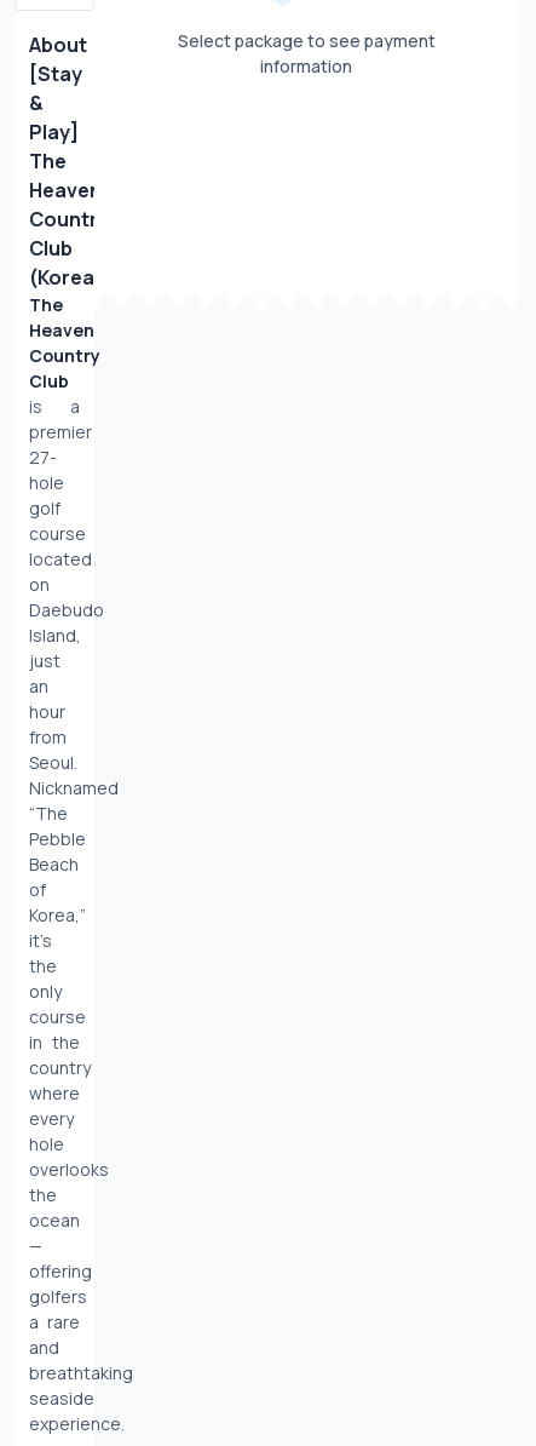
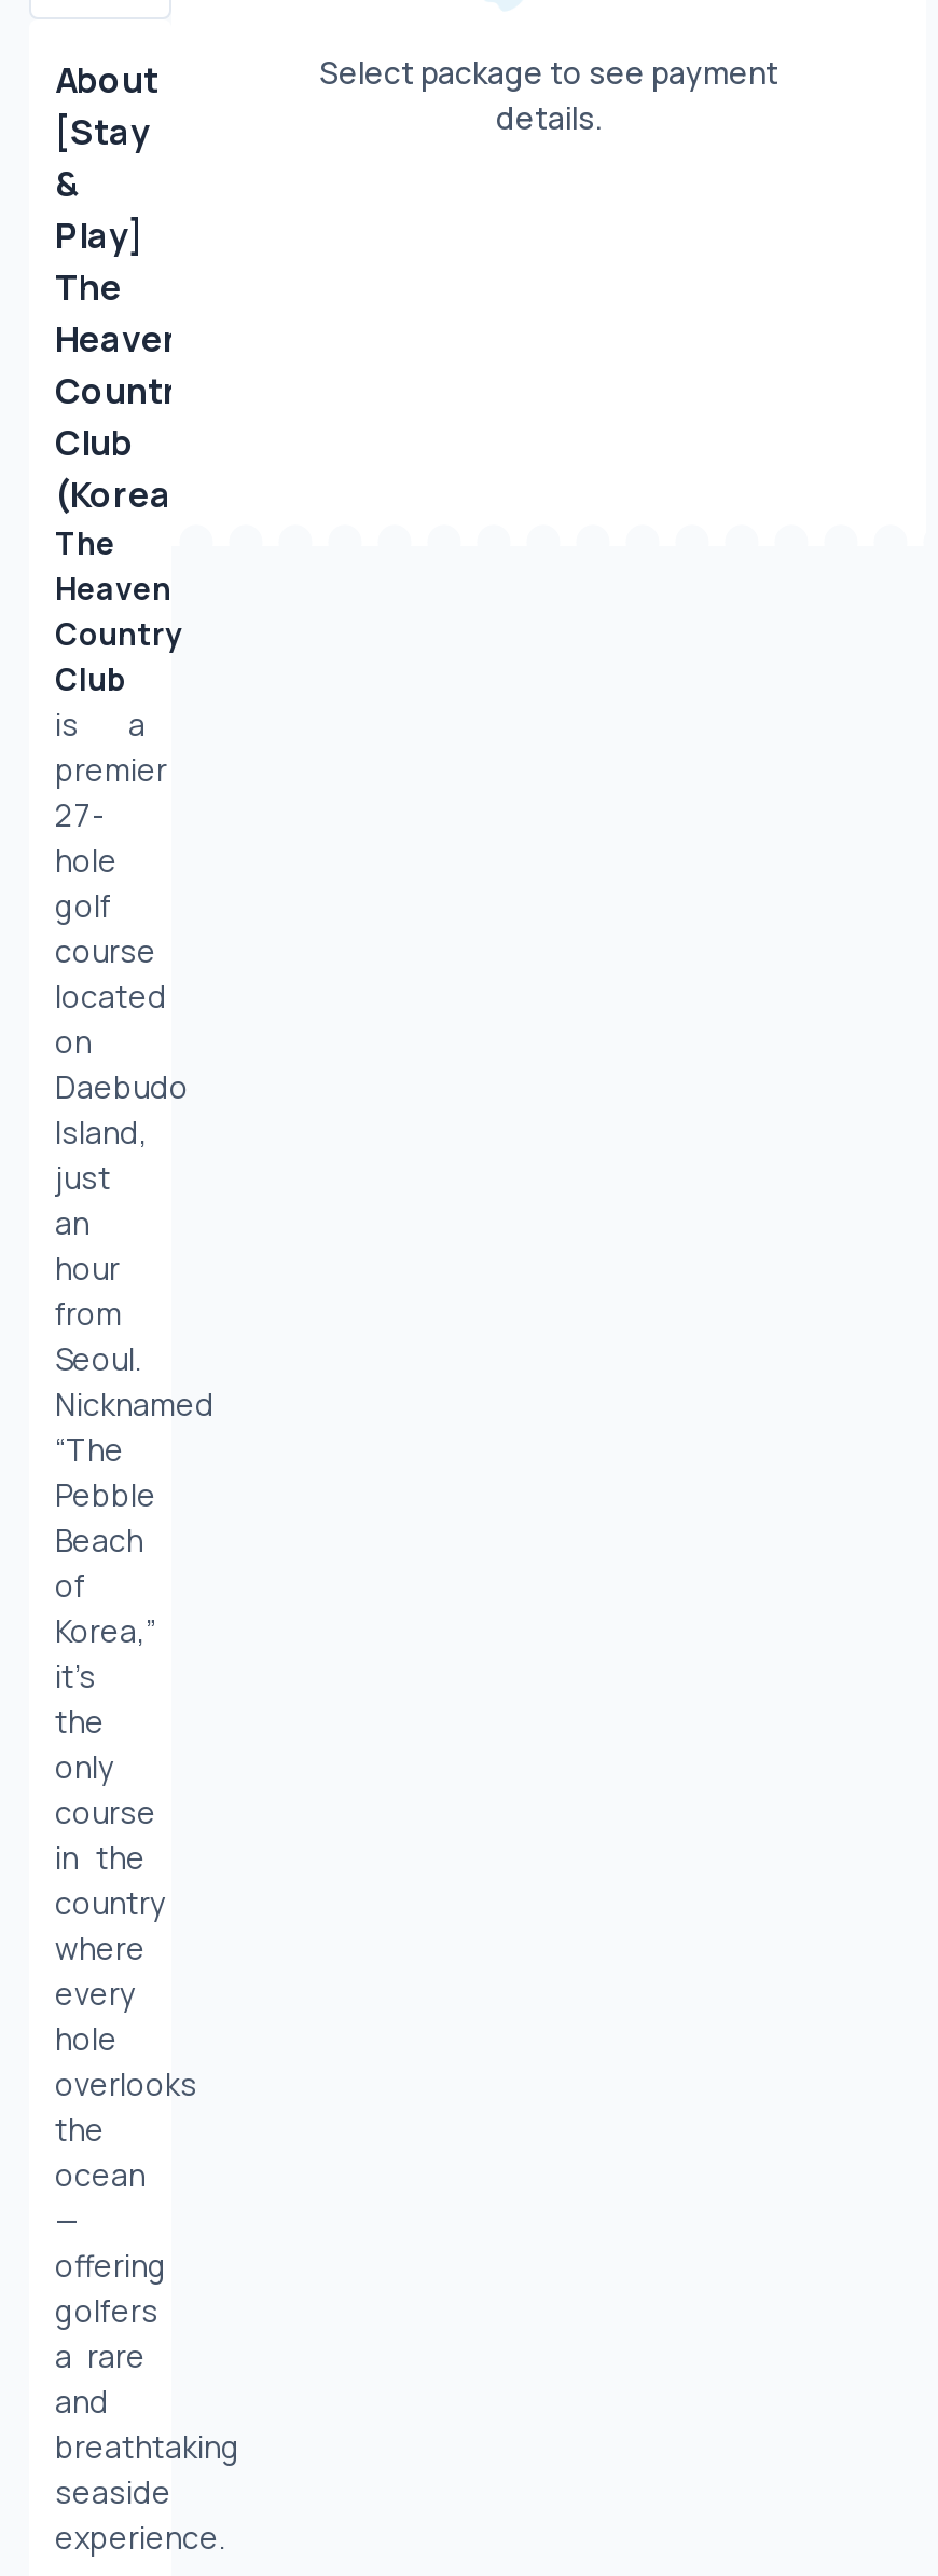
- information
+ details.
